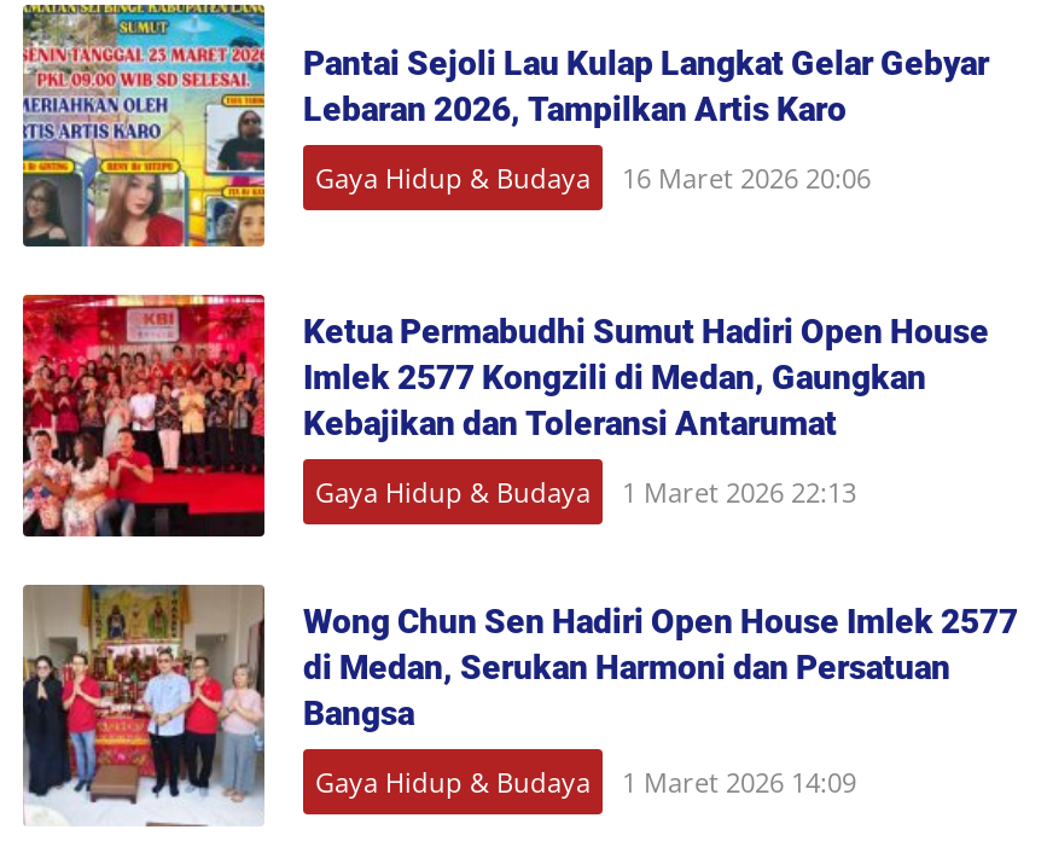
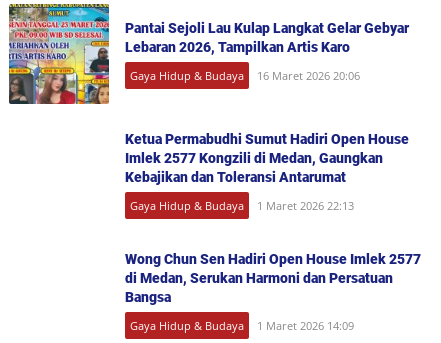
- [image]

- [image]
